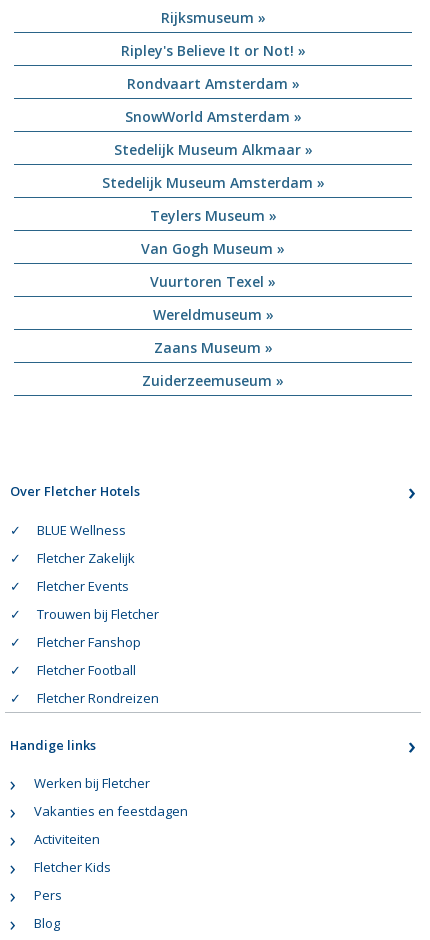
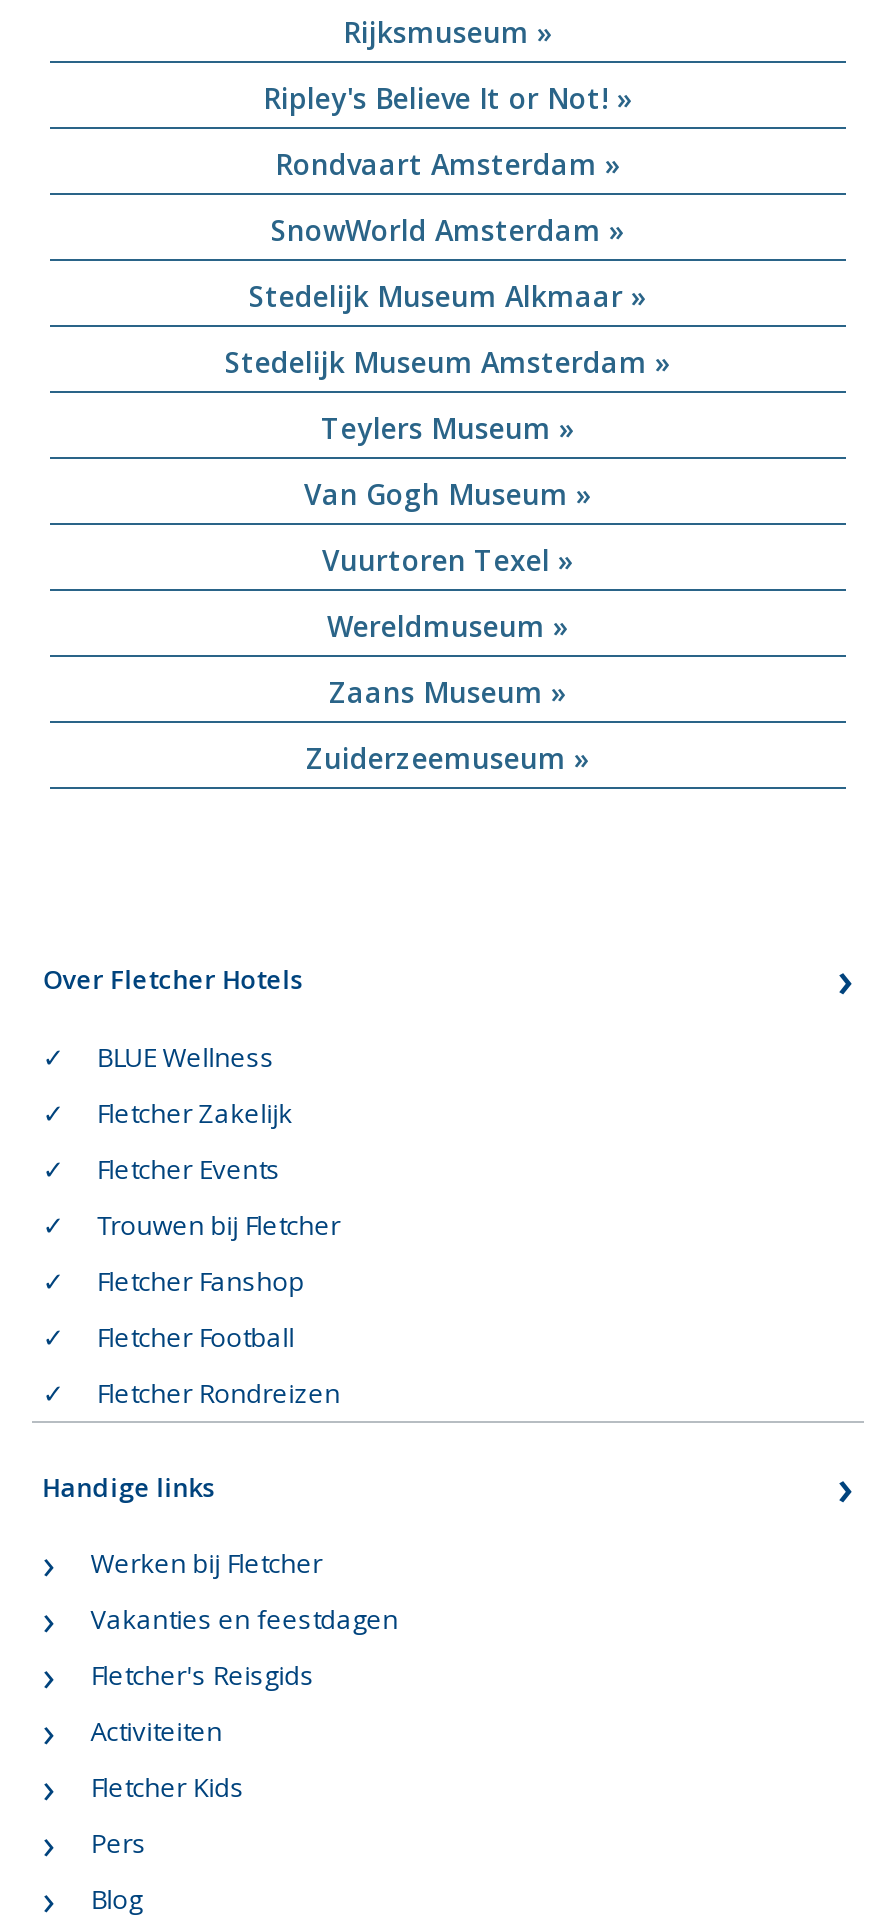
+ Fletcher's Reisgids
